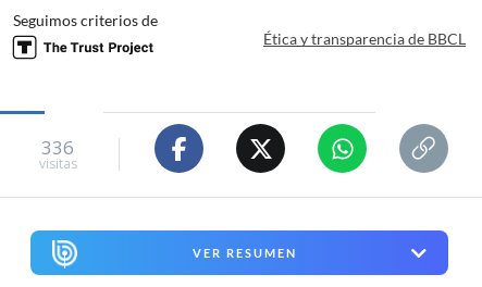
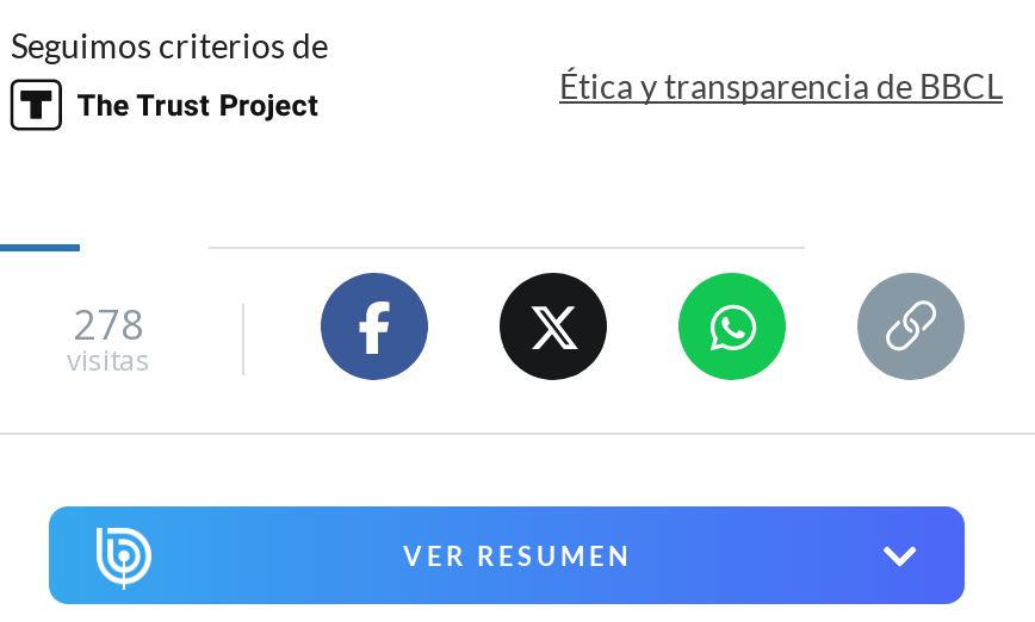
- 336
+ 278
